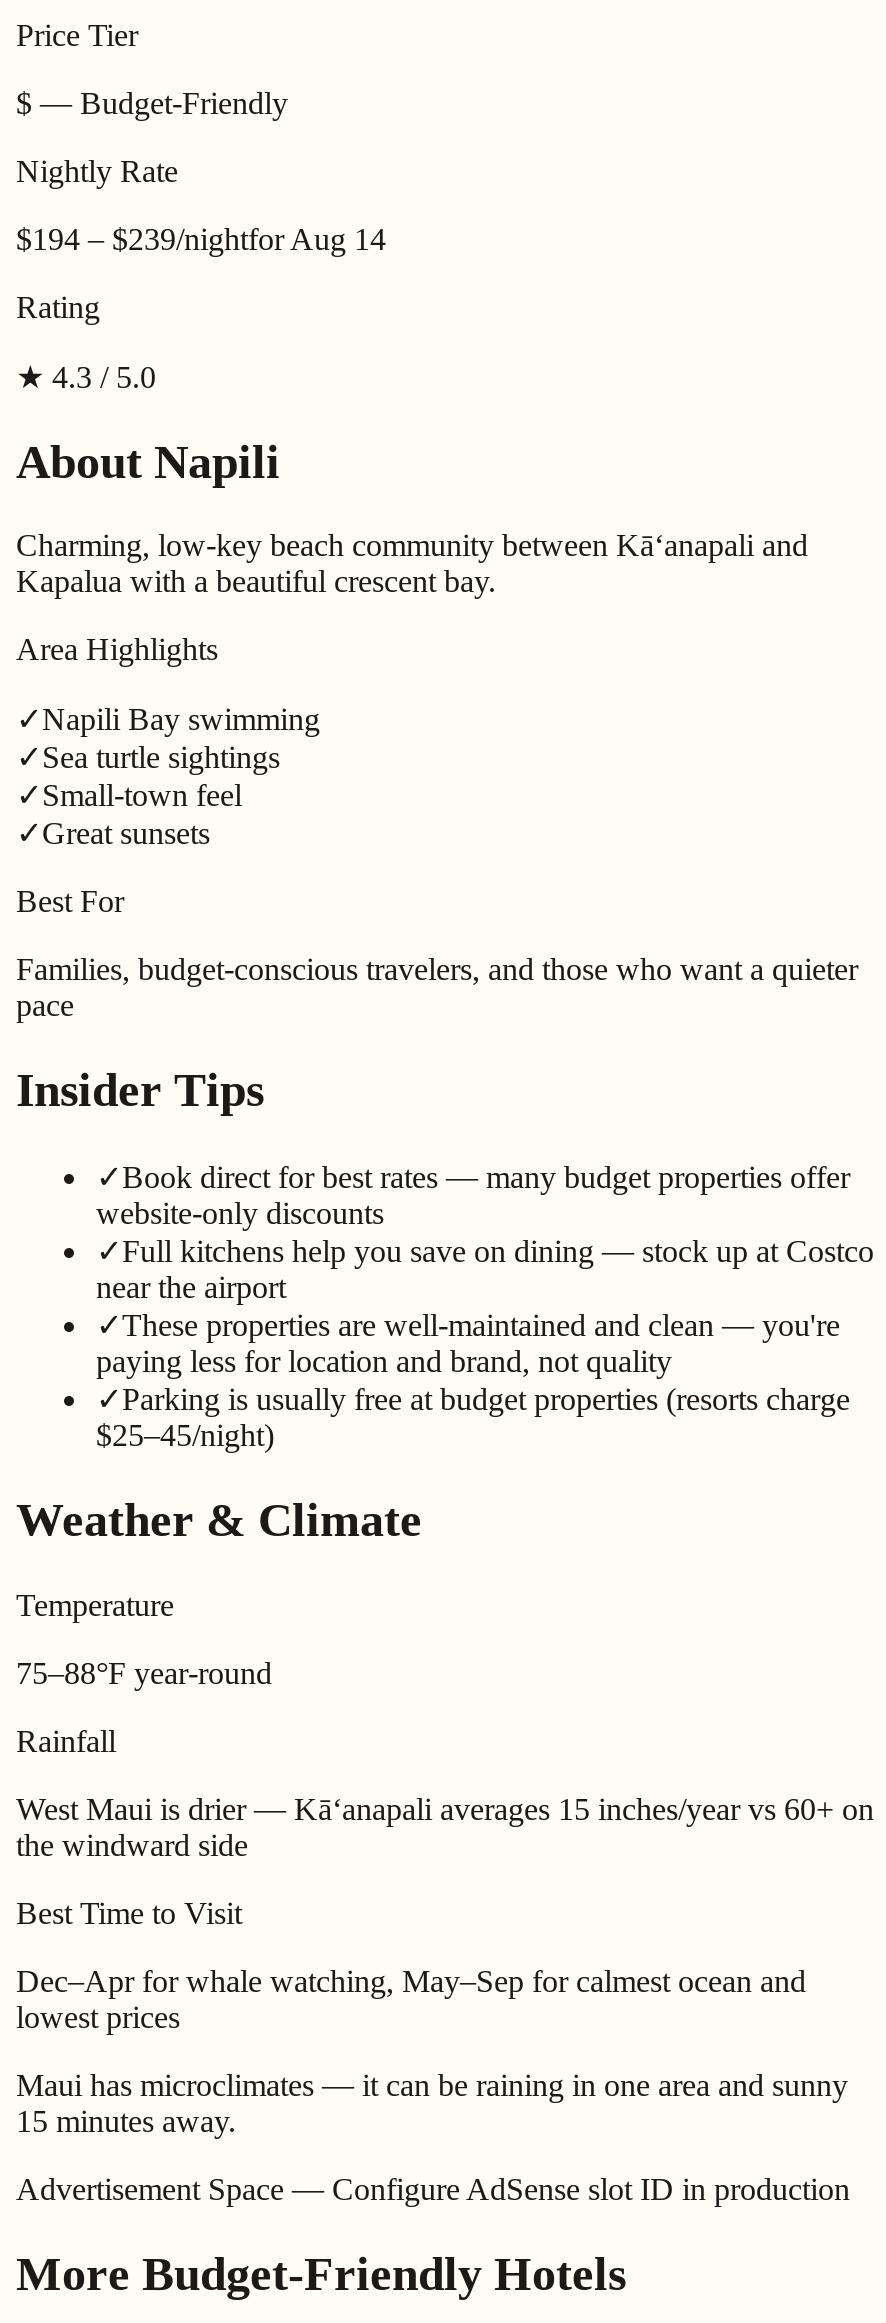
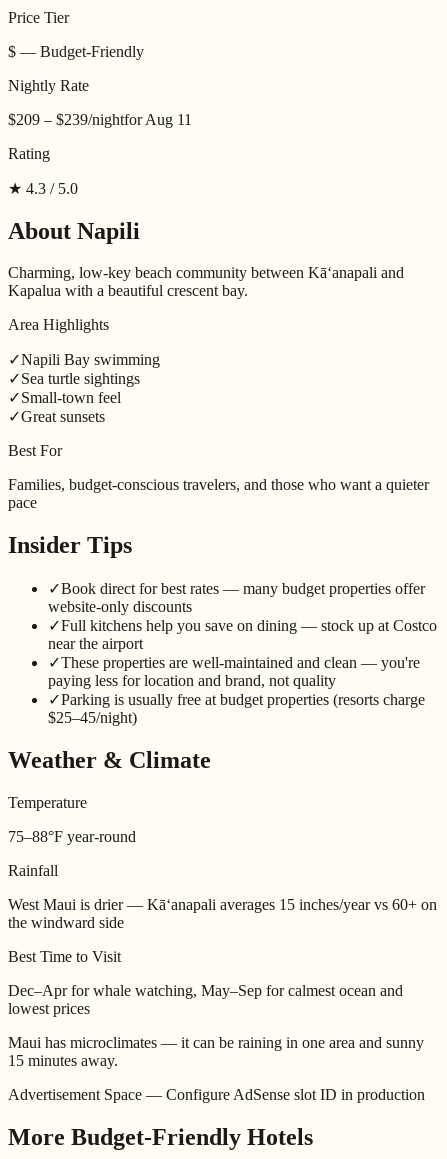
- $194 – $239/nightfor Aug 14
+ $209 – $239/nightfor Aug 11
